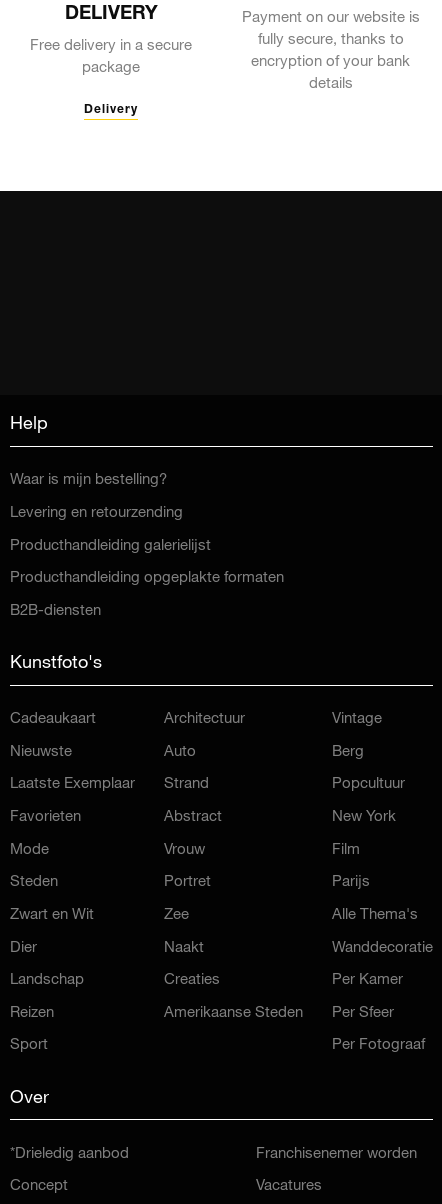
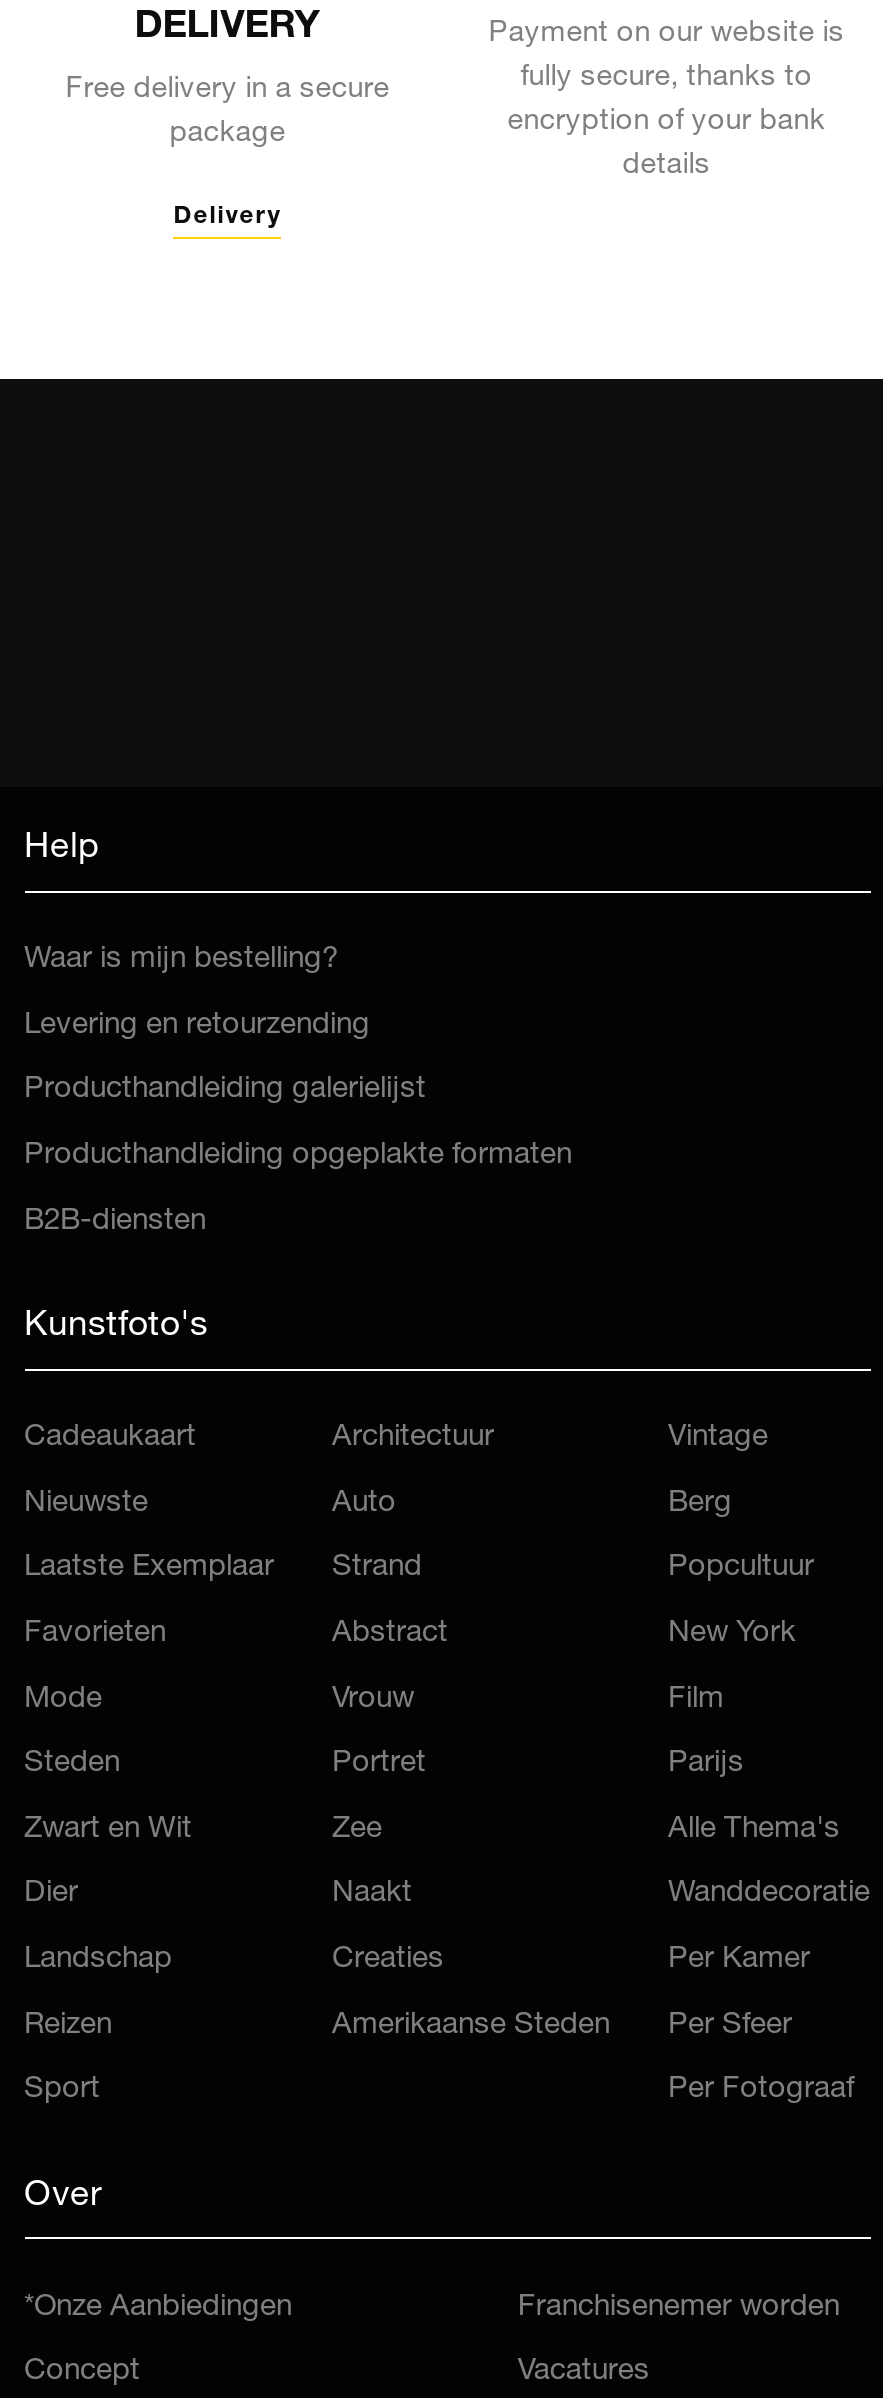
- *Drieledig aanbod
+ *Onze Aanbiedingen
